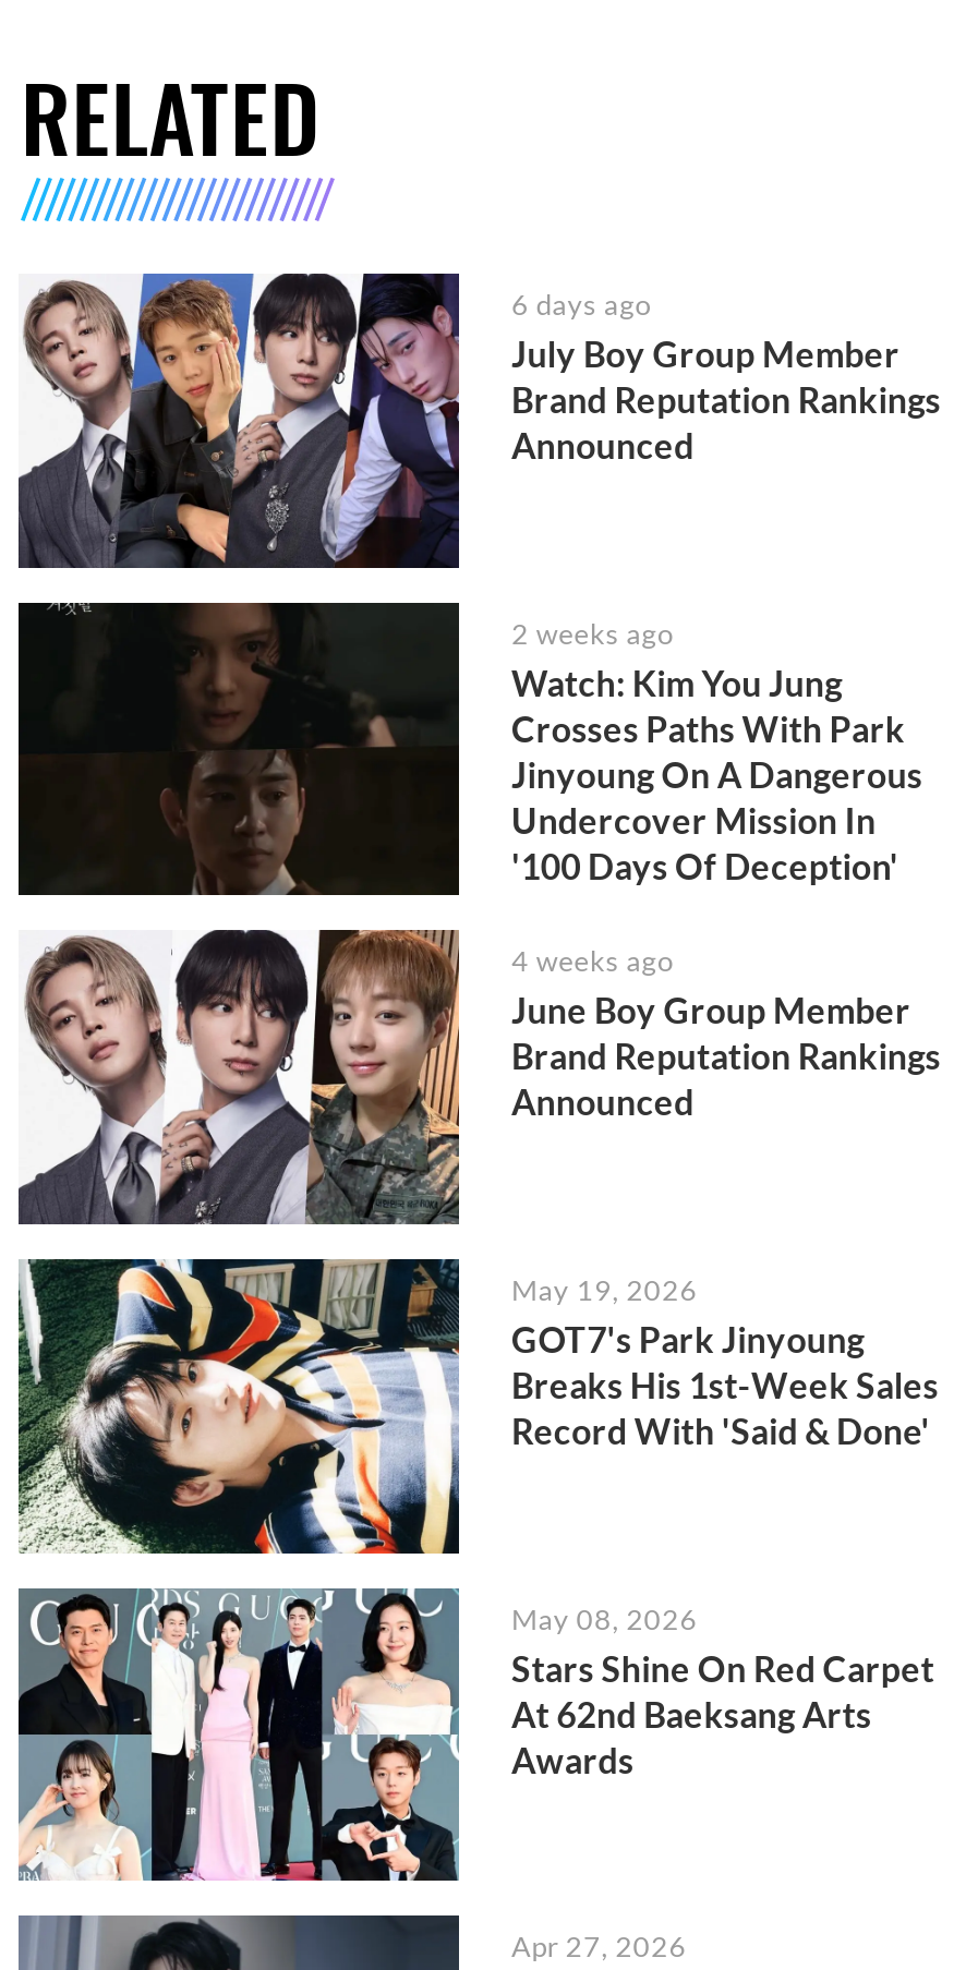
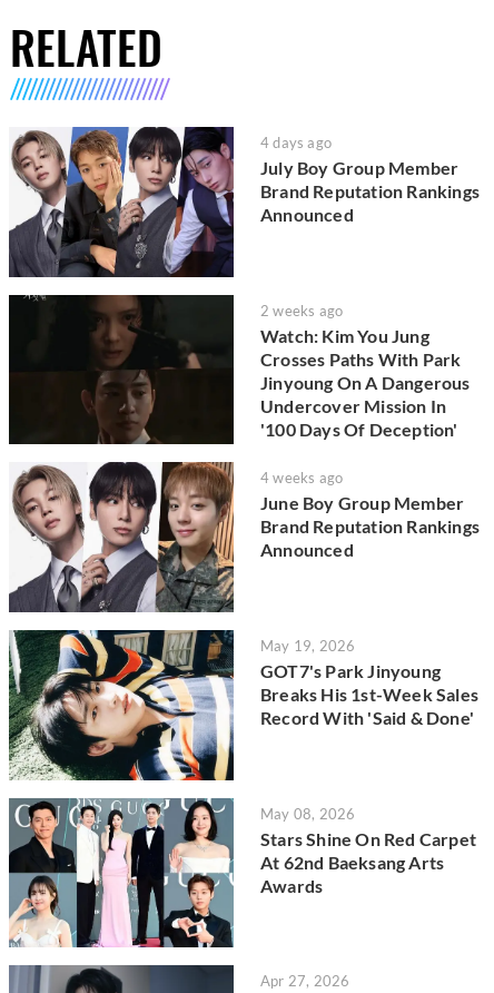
- 6 days ago
+ 4 days ago
